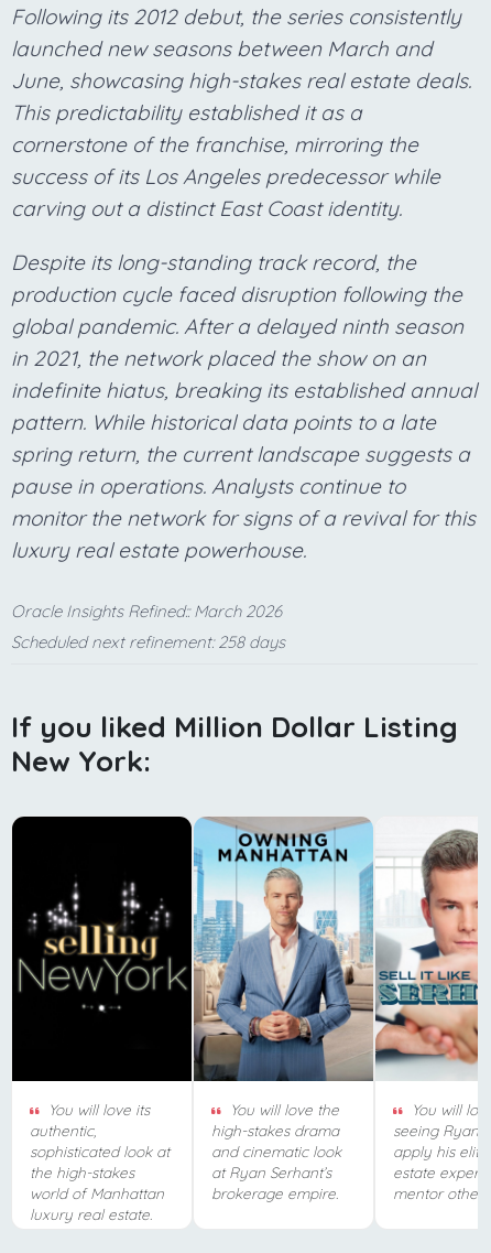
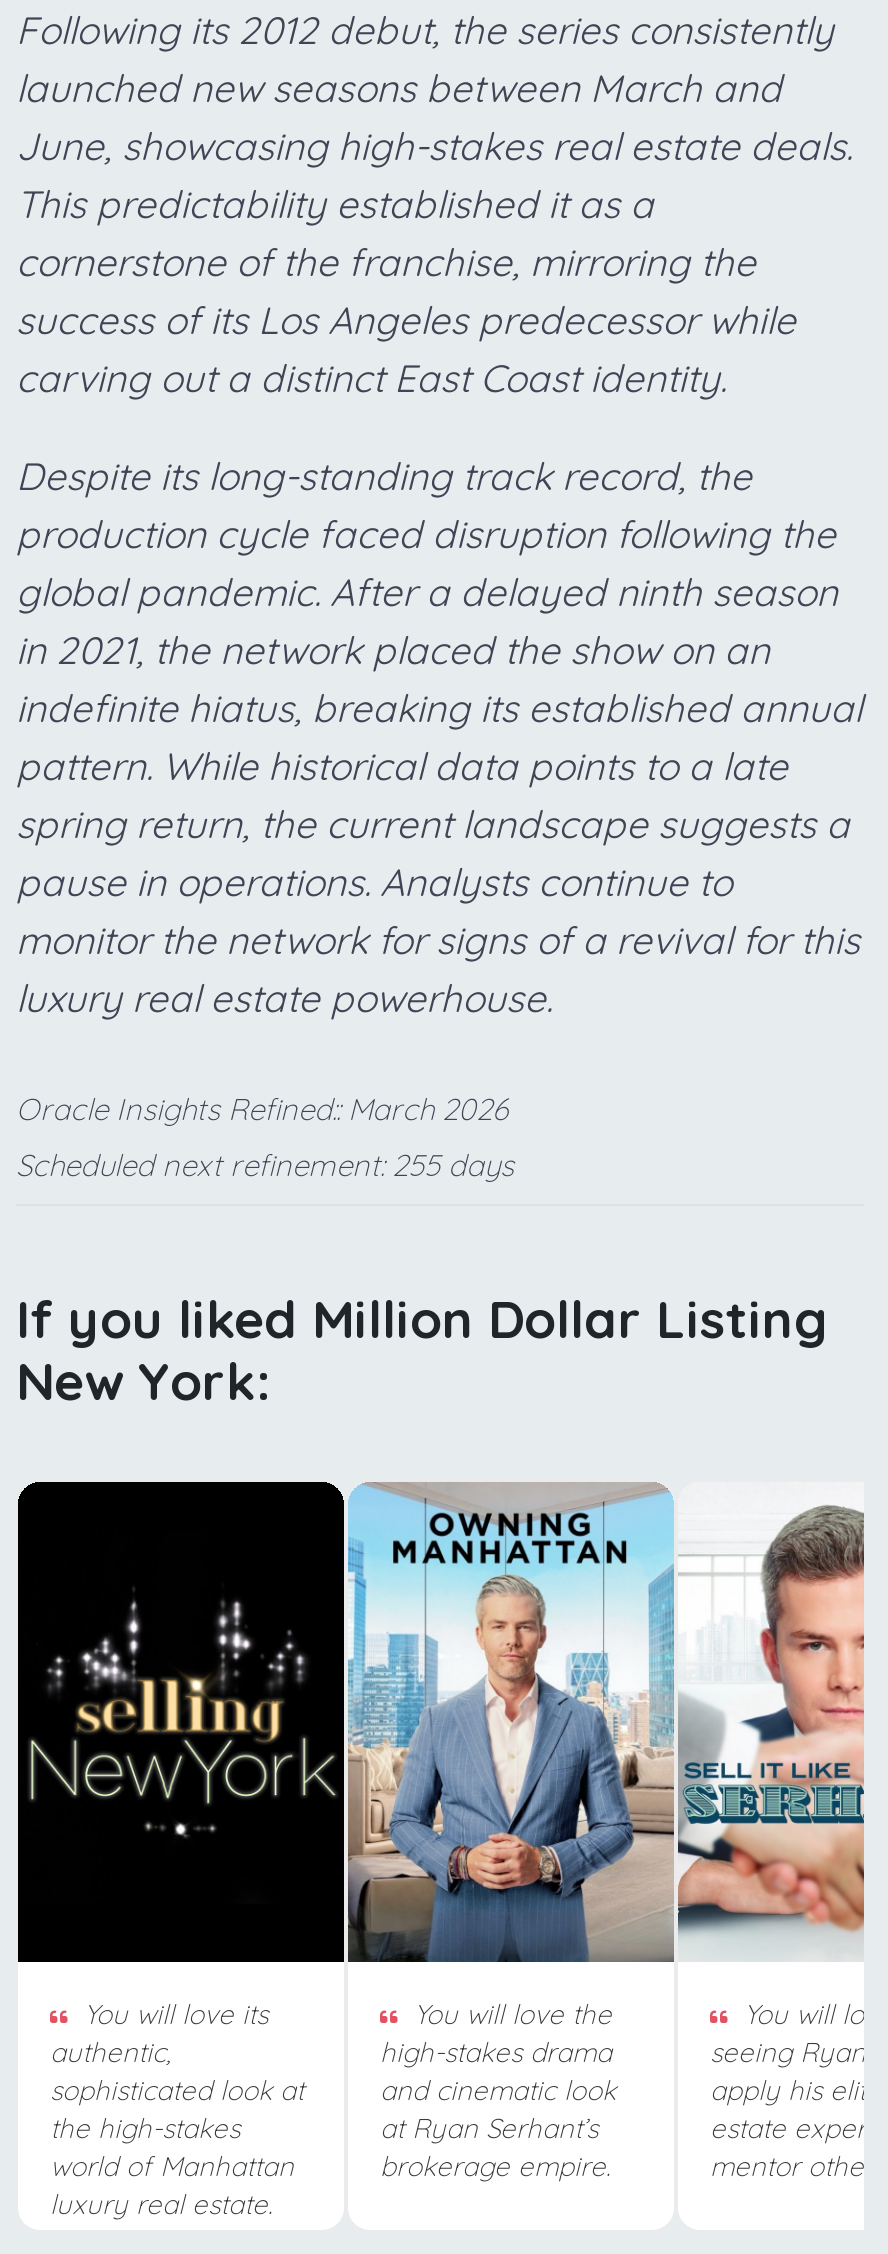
- Scheduled next refinement: 258 days
+ Scheduled next refinement: 255 days
